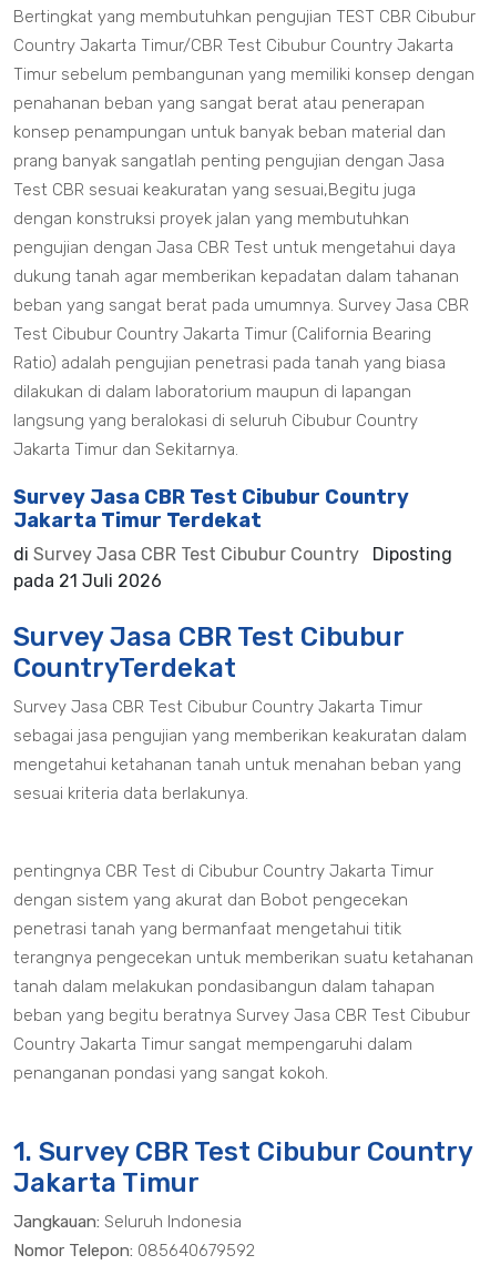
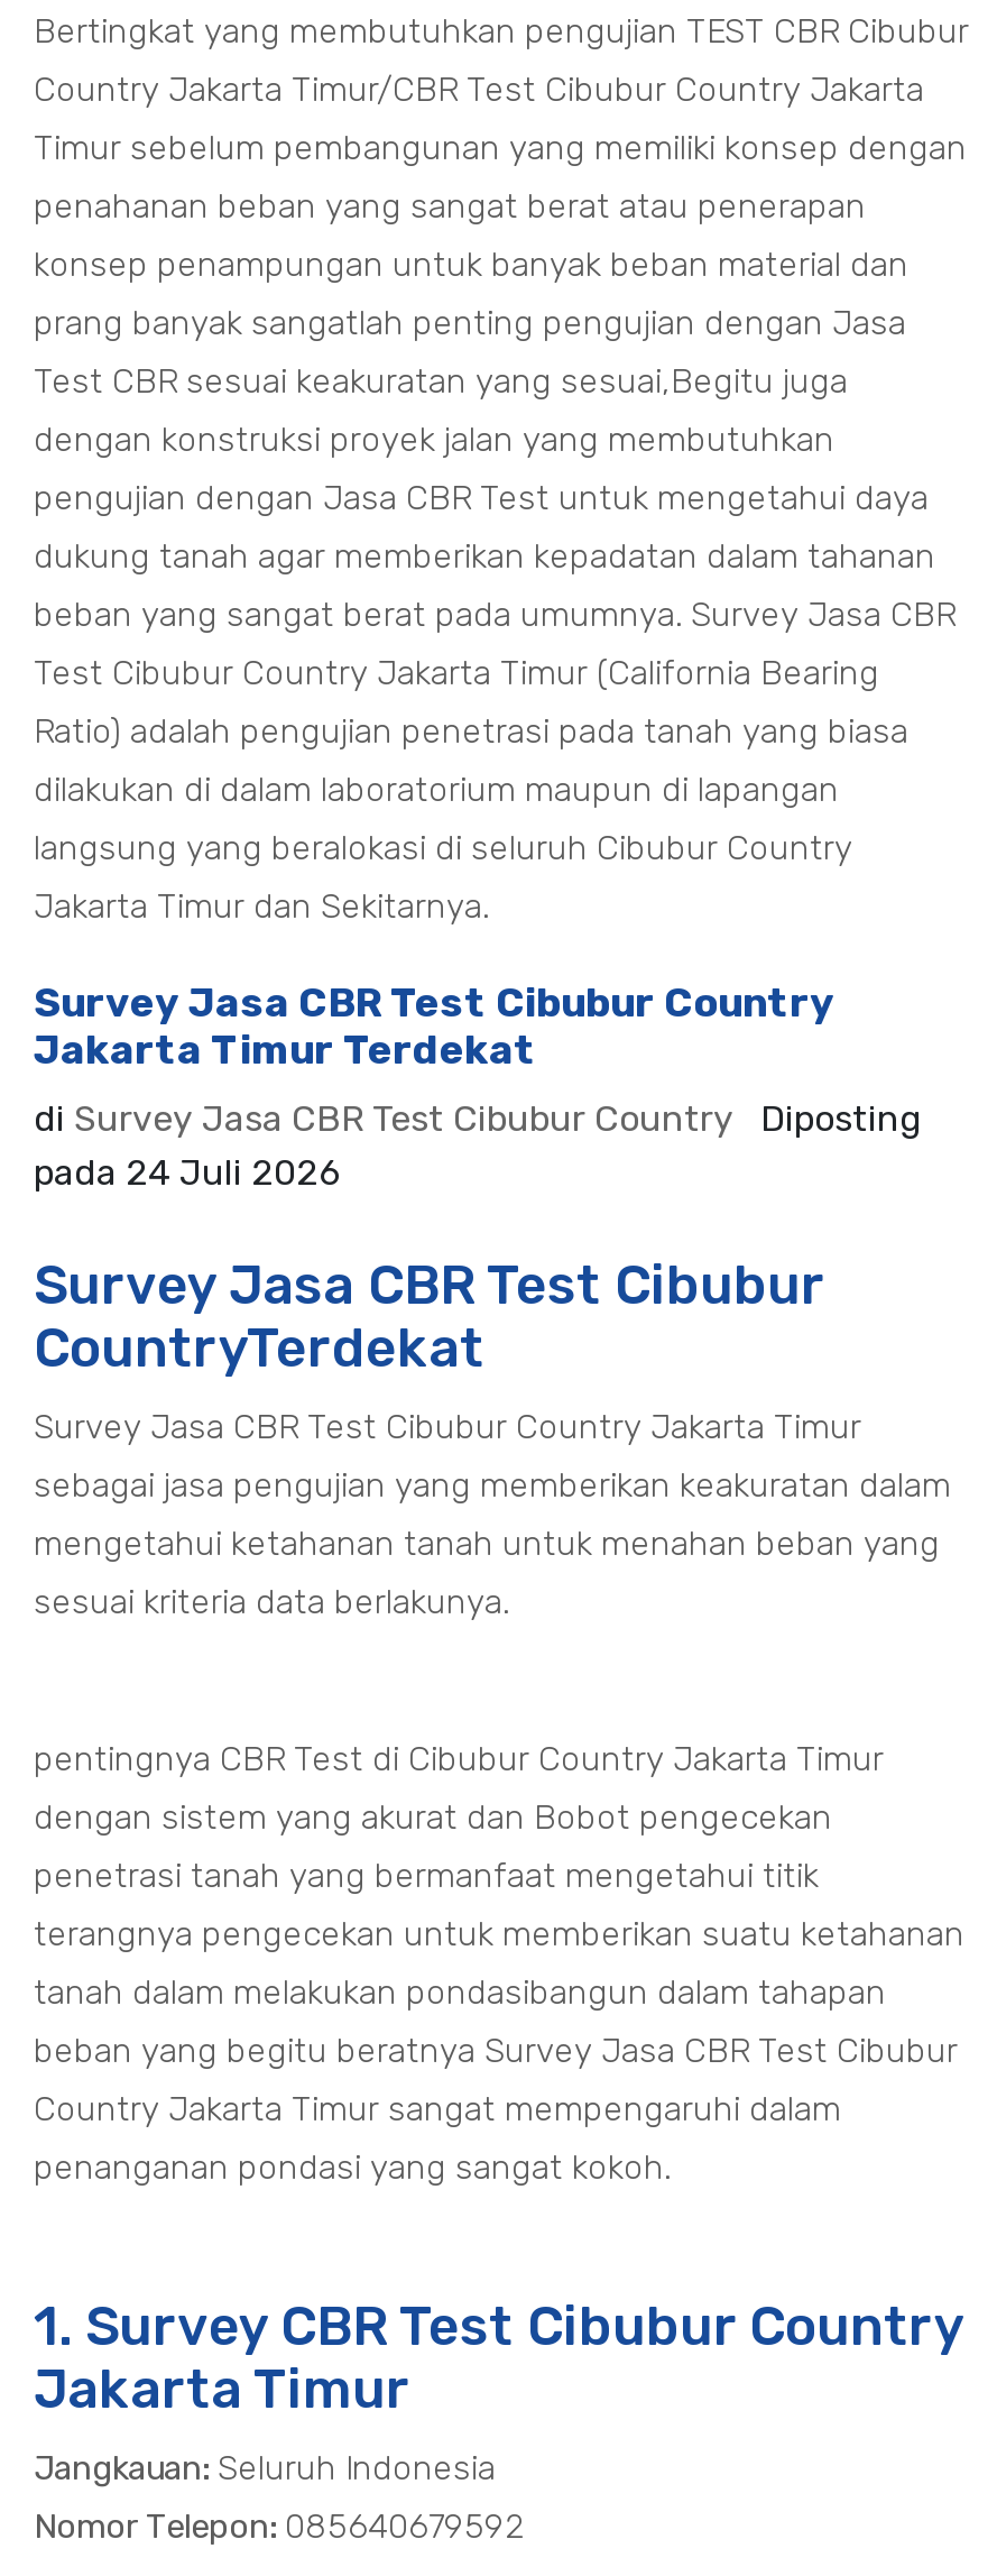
- pada 21 Juli 2026
+ pada 24 Juli 2026
